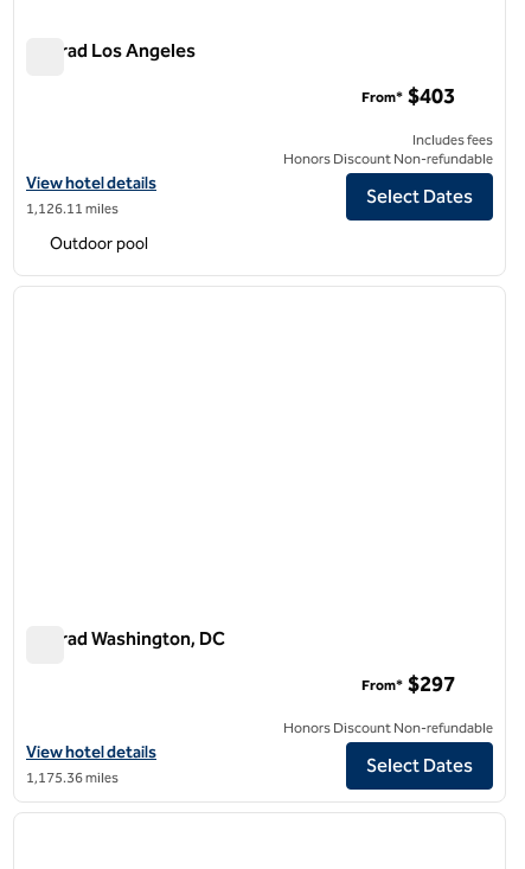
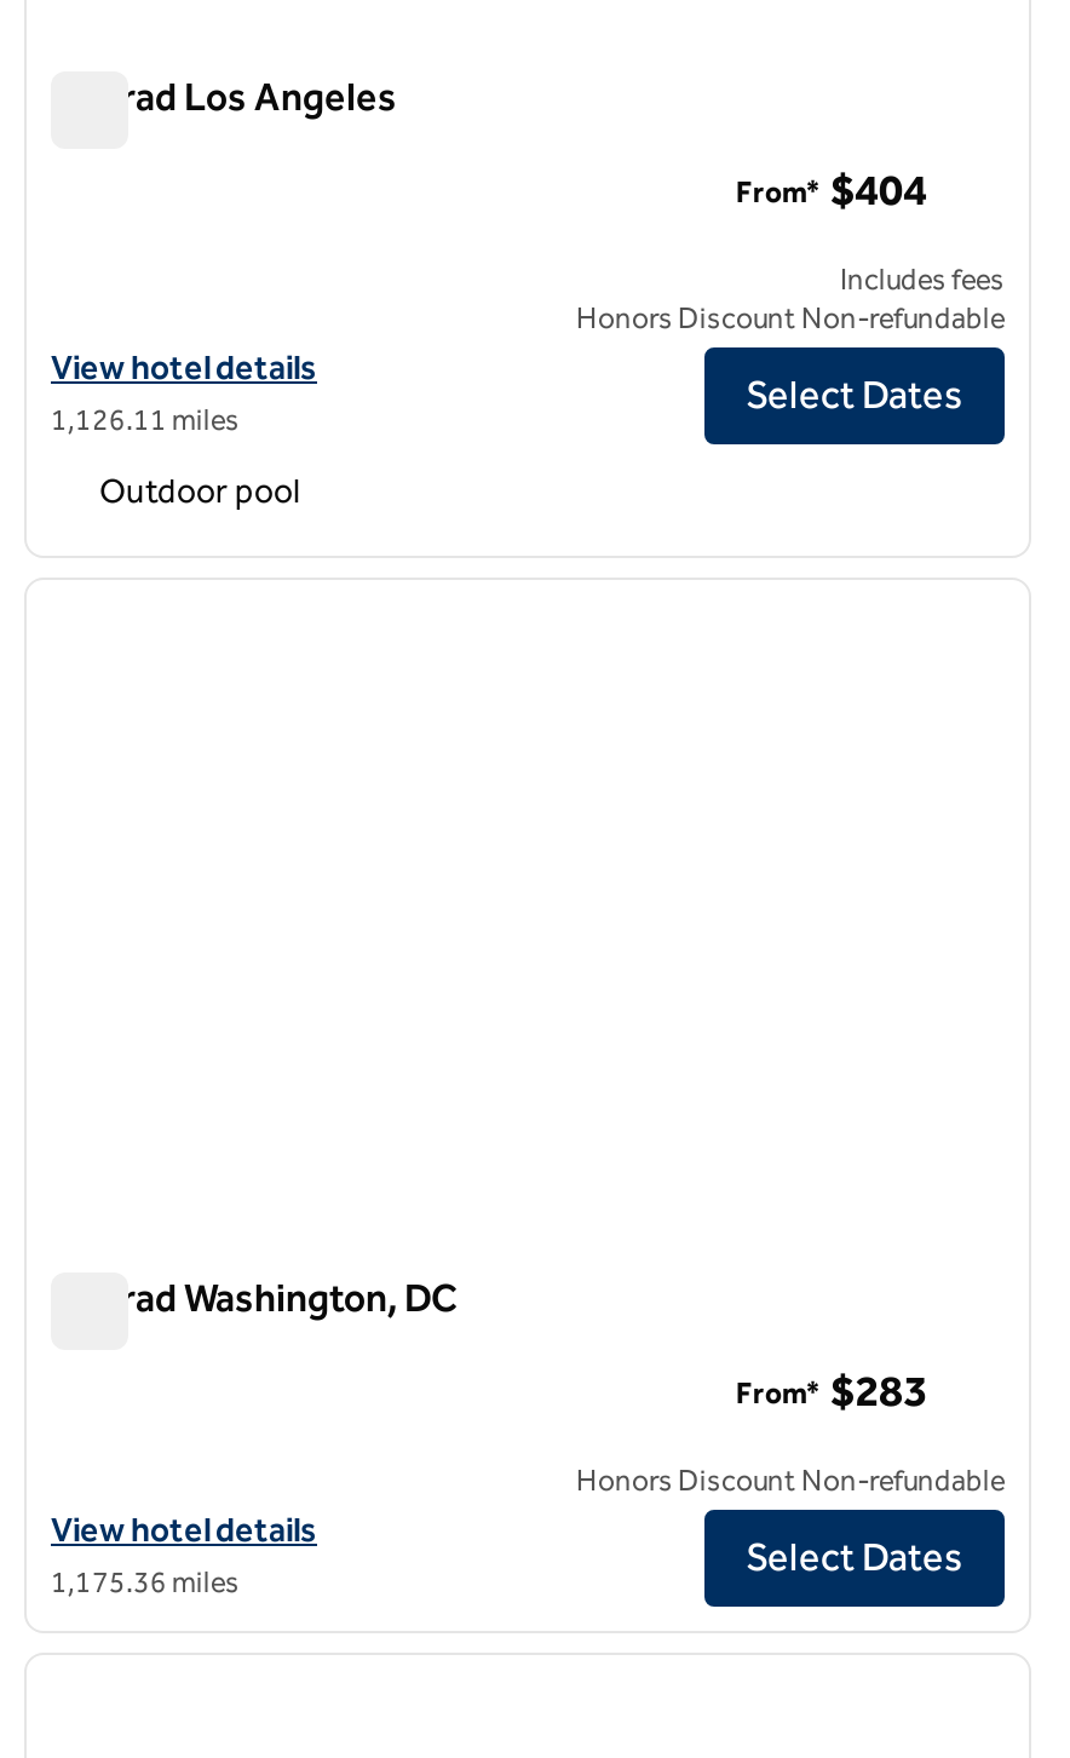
- From* $403
+ From* $404

- From* $297
+ From* $283
